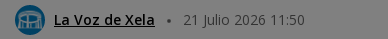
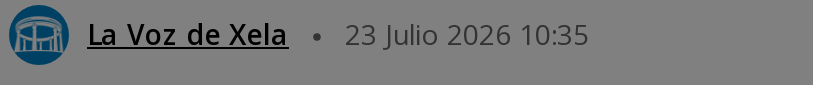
- La Voz de Xela 21 Julio 2026 11:50
+ La Voz de Xela 23 Julio 2026 10:35
